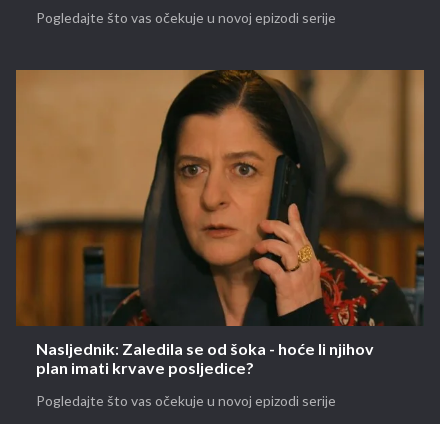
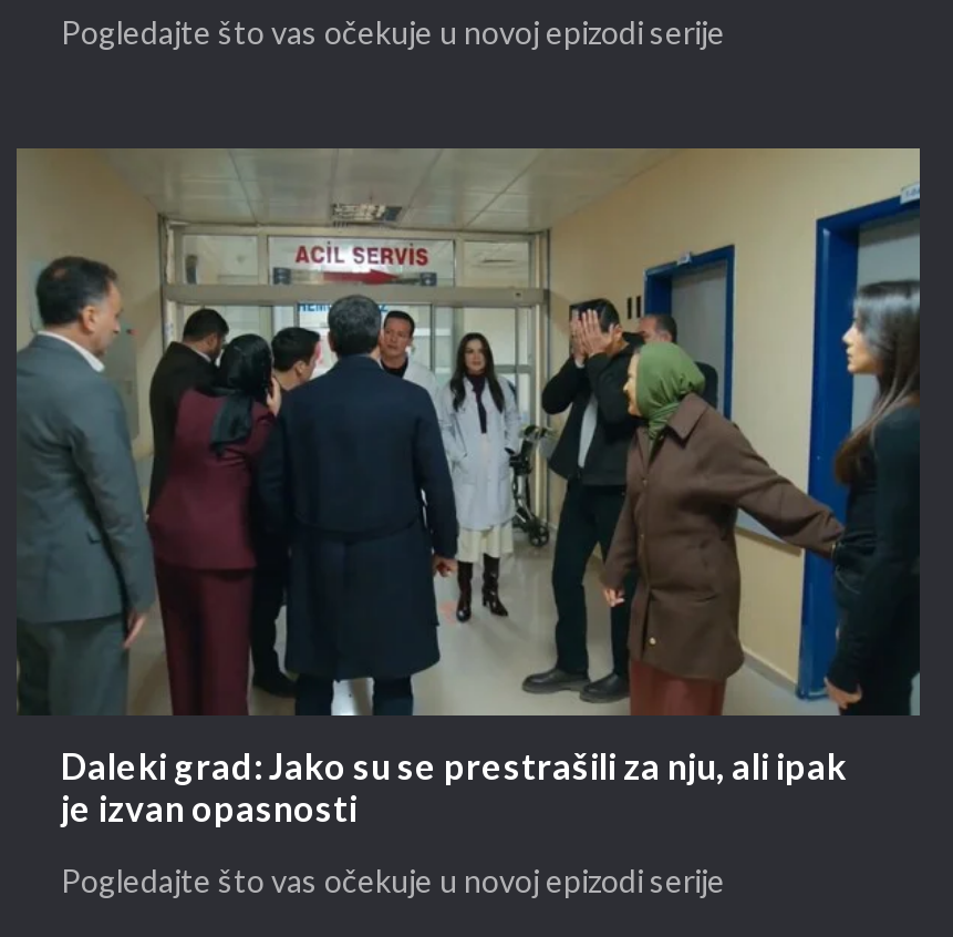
- [image]
- Nasljednik: Zaledila se od šoka - hoće li njihov
- plan imati krvave posljedice?
+ [image]
+ Daleki grad: Jako su se prestrašili za nju, ali ipak
+ je izvan opasnosti
